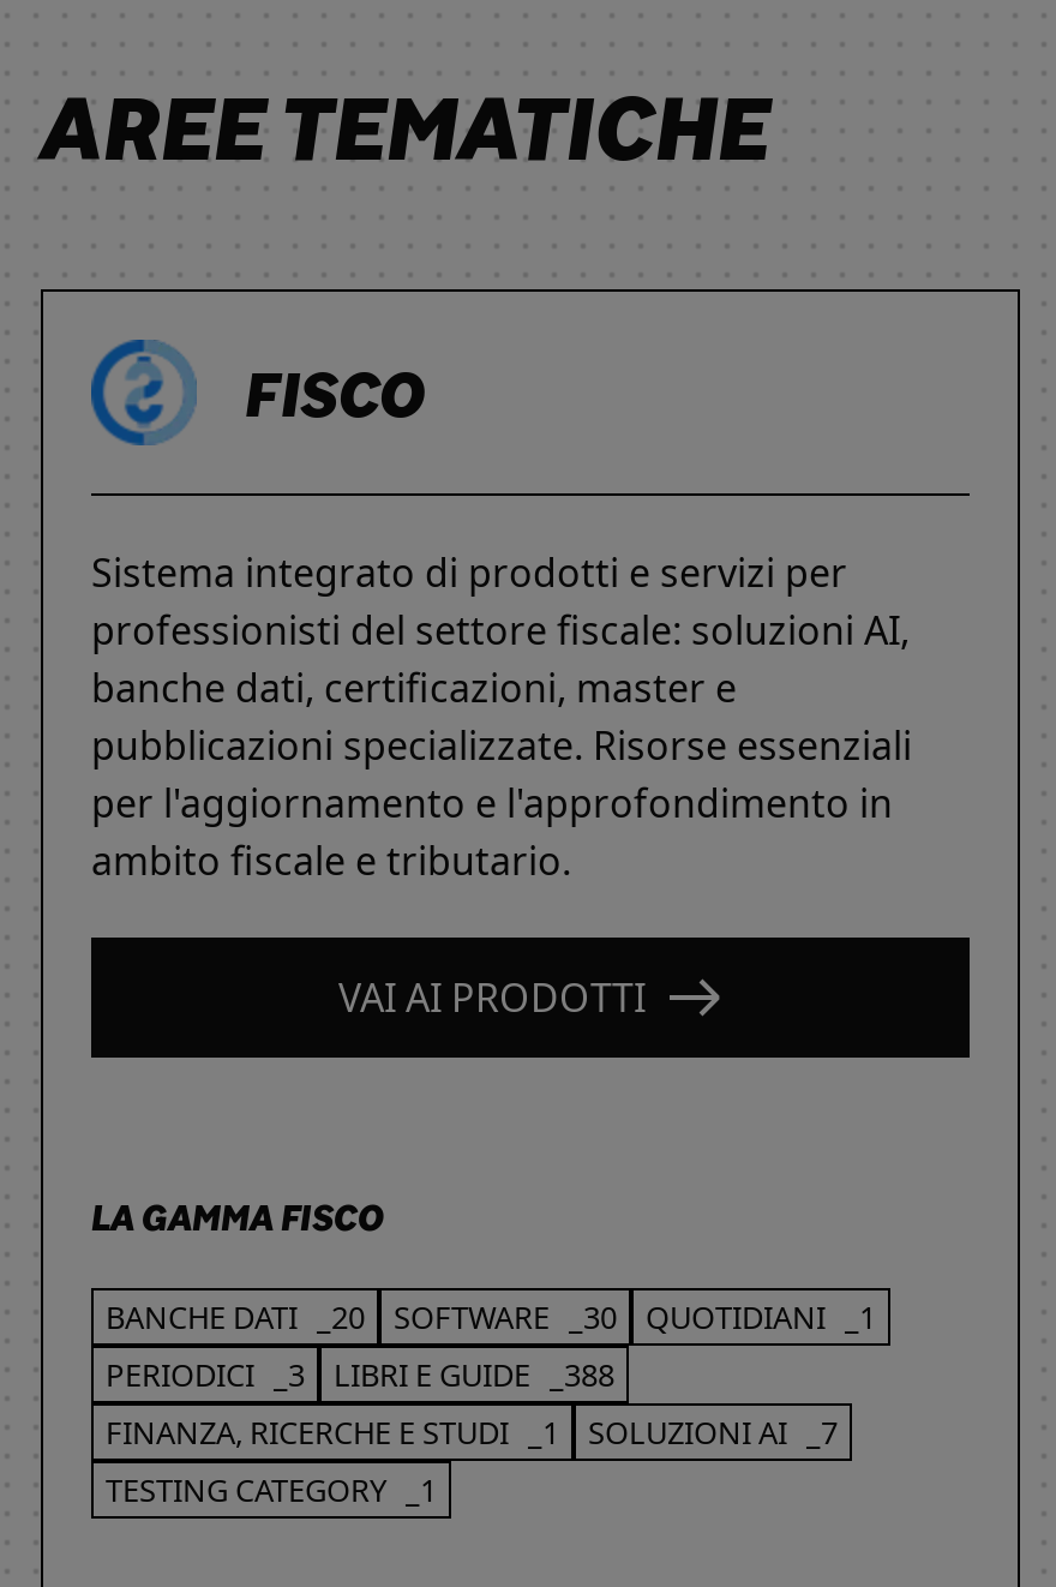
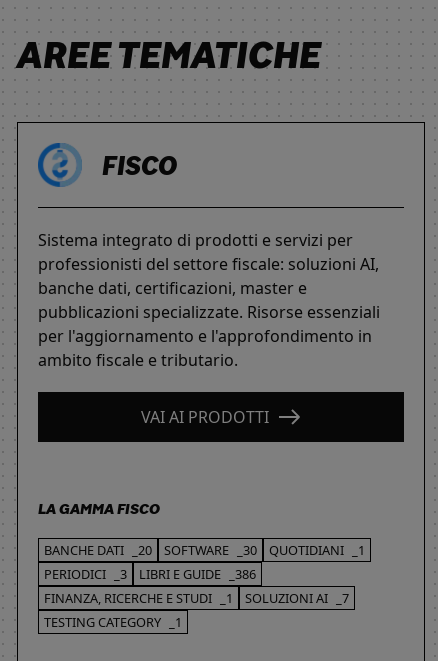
- PERIODICI _3 LIBRI E GUIDE _388
+ PERIODICI _3 LIBRI E GUIDE _386
